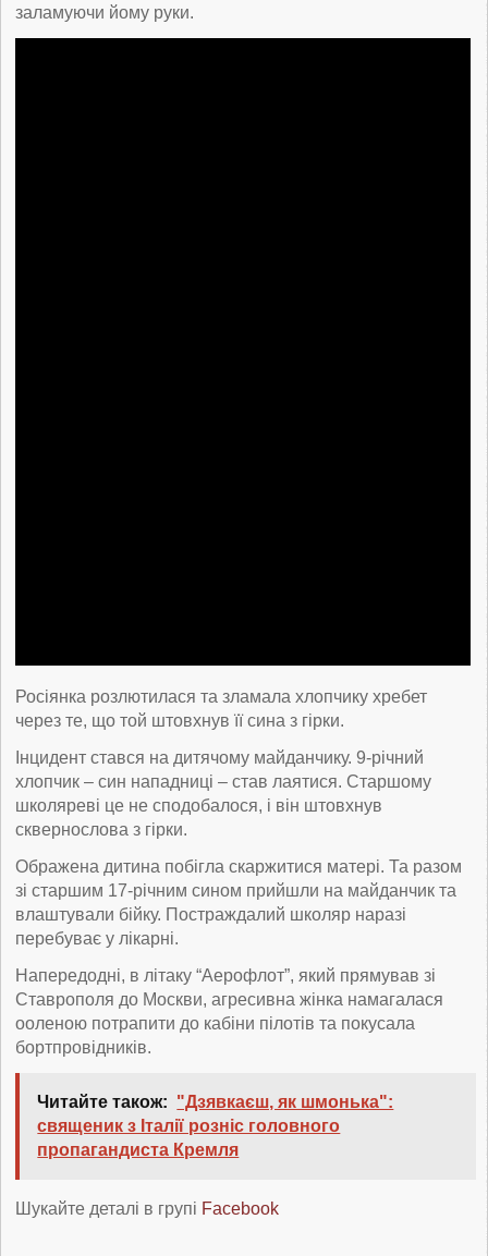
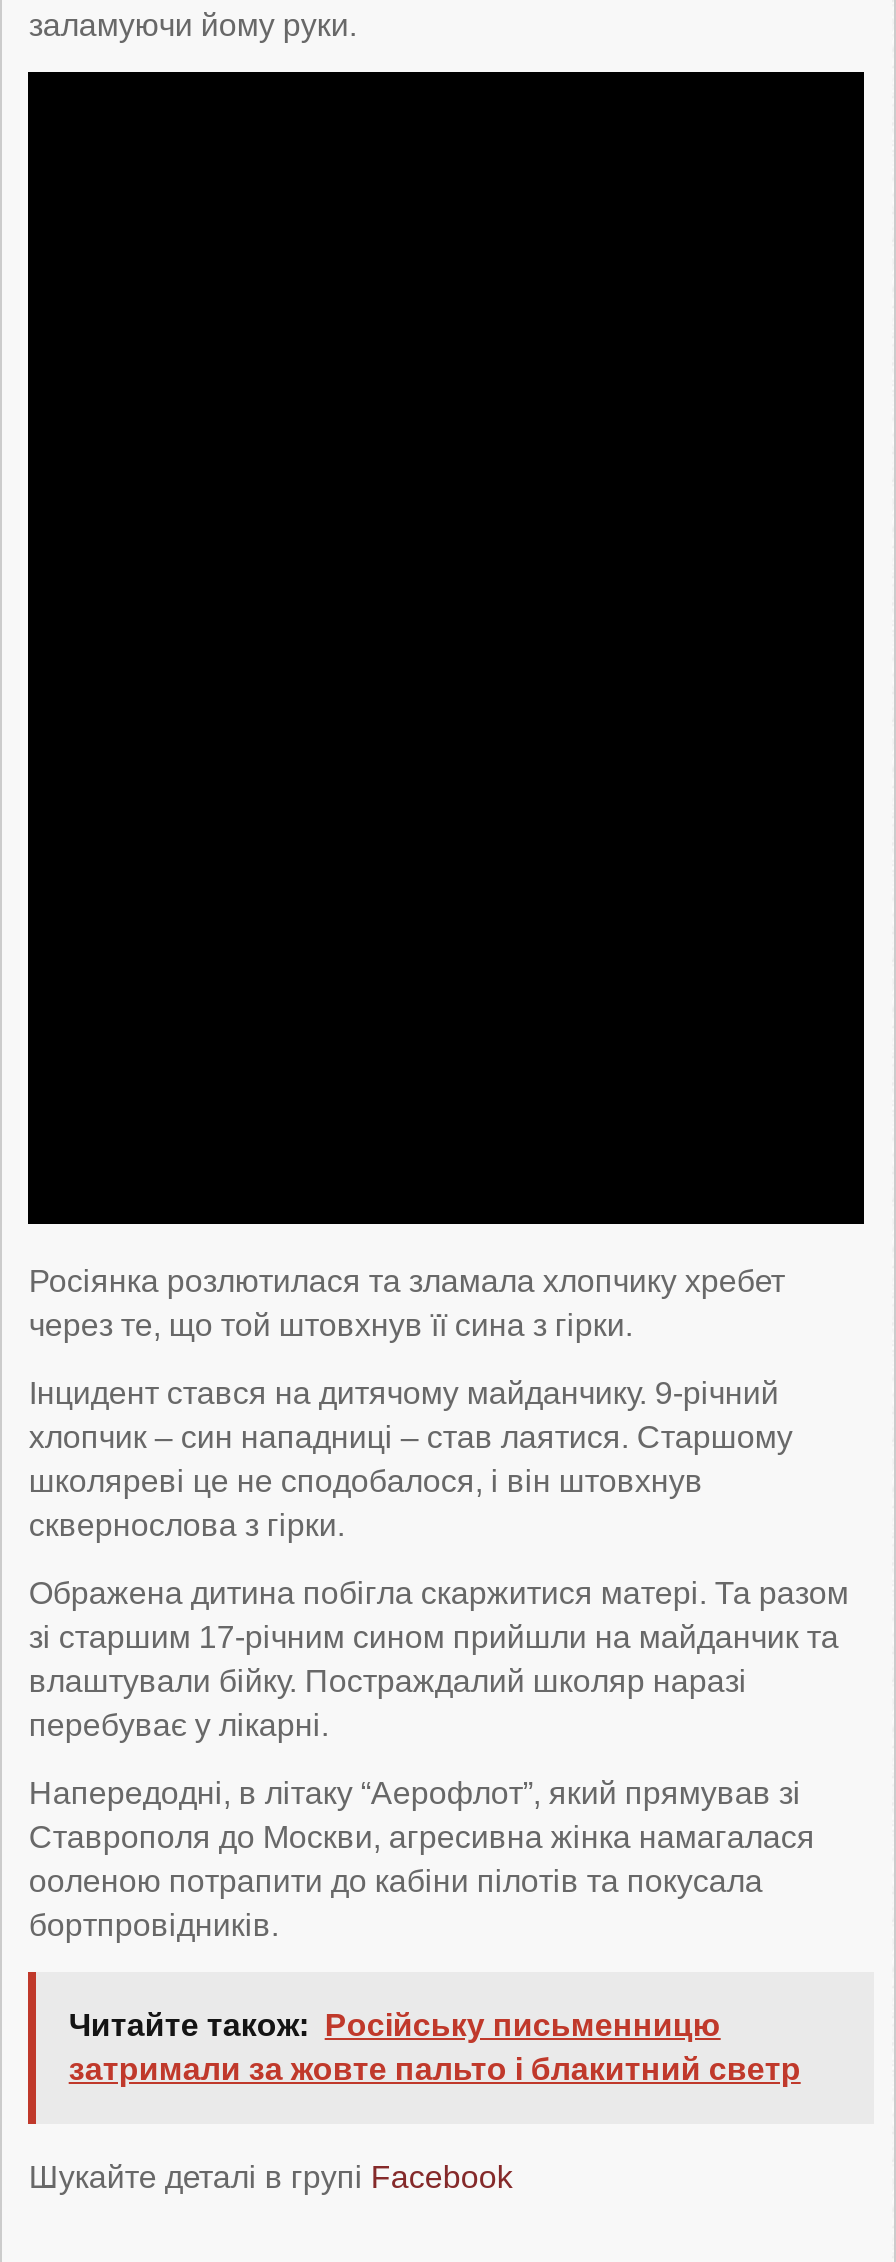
- Читайте також: "Дзявкаєш, як шмонька":
- священик з Італії розніс головного
- пропагандиста Кремля
+ Читайте також: Російську письменницю
+ затримали за жовте пальто і блакитний светр
